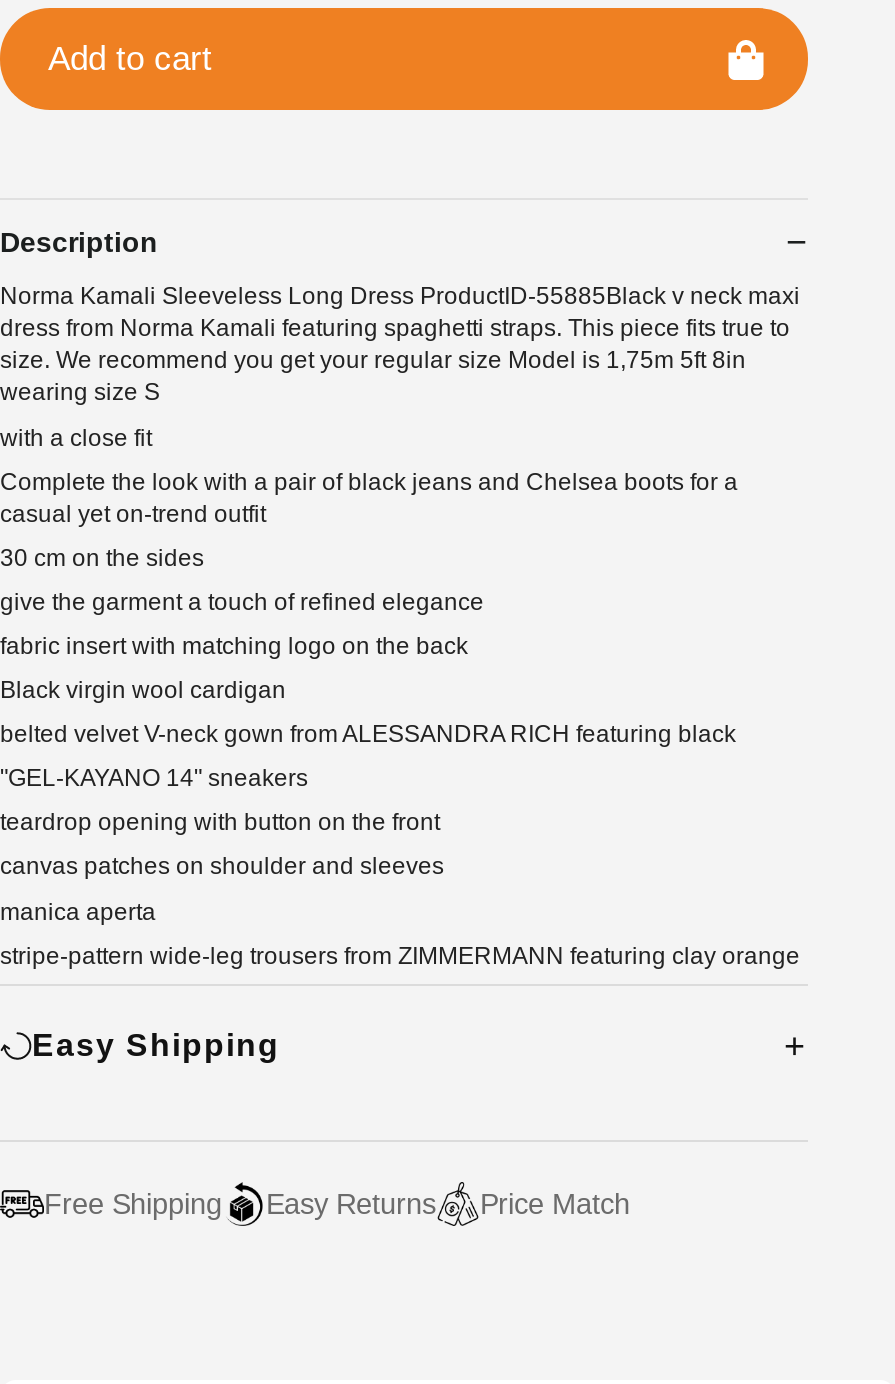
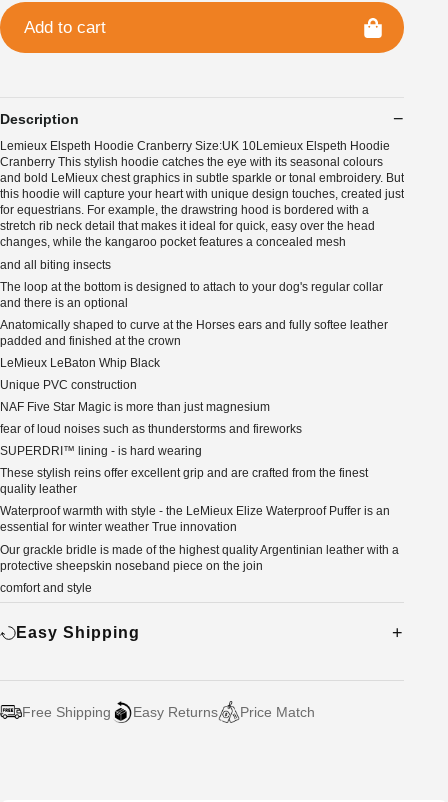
- Norma Kamali Sleeveless Long Dress ProductID-55885Black v neck maxi
- dress from Norma Kamali featuring spaghetti straps. This piece fits true to
- size. We recommend you get your regular size Model is 1,75m 5ft 8in
- wearing size S
+ Lemieux Elspeth Hoodie Cranberry Size:UK 10Lemieux Elspeth Hoodie
+ Cranberry This stylish hoodie catches the eye with its seasonal colours
+ and bold LeMieux chest graphics in subtle sparkle or tonal embroidery. But
+ this hoodie will capture your heart with unique design touches, created just
+ for equestrians. For example, the drawstring hood is bordered with a
+ stretch rib neck detail that makes it ideal for quick, easy over the head
+ changes, while the kangaroo pocket features a concealed mesh

- with a close fit
+ and all biting insects

- Complete the look with a pair of black jeans and Chelsea boots for a
- casual yet on-trend outfit
+ The loop at the bottom is designed to attach to your dog's regular collar
+ and there is an optional

- 30 cm on the sides
+ Anatomically shaped to curve at the Horses ears and fully softee leather
+ padded and finished at the crown

- give the garment a touch of refined elegance
+ LeMieux LeBaton Whip Black

- fabric insert with matching logo on the back
+ Unique PVC construction

- Black virgin wool cardigan
+ NAF Five Star Magic is more than just magnesium

- belted velvet V-neck gown from ALESSANDRA RICH featuring black
+ fear of loud noises such as thunderstorms and fireworks

- "GEL-KAYANO 14" sneakers
+ SUPERDRI™ lining - is hard wearing

- teardrop opening with button on the front
+ These stylish reins offer excellent grip and are crafted from the finest
+ quality leather

- canvas patches on shoulder and sleeves
+ Waterproof warmth with style - the LeMieux Elize Waterproof Puffer is an
+ essential for winter weather True innovation

- manica aperta
+ Our grackle bridle is made of the highest quality Argentinian leather with a
+ protective sheepskin noseband piece on the join

- stripe-pattern wide-leg trousers from ZIMMERMANN featuring clay orange
+ comfort and style
